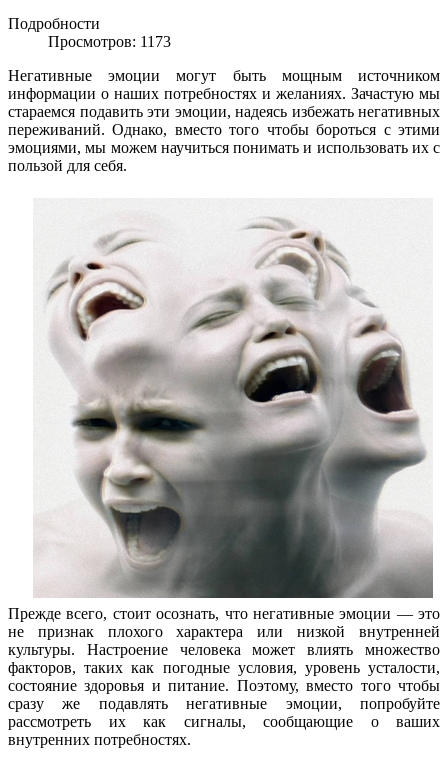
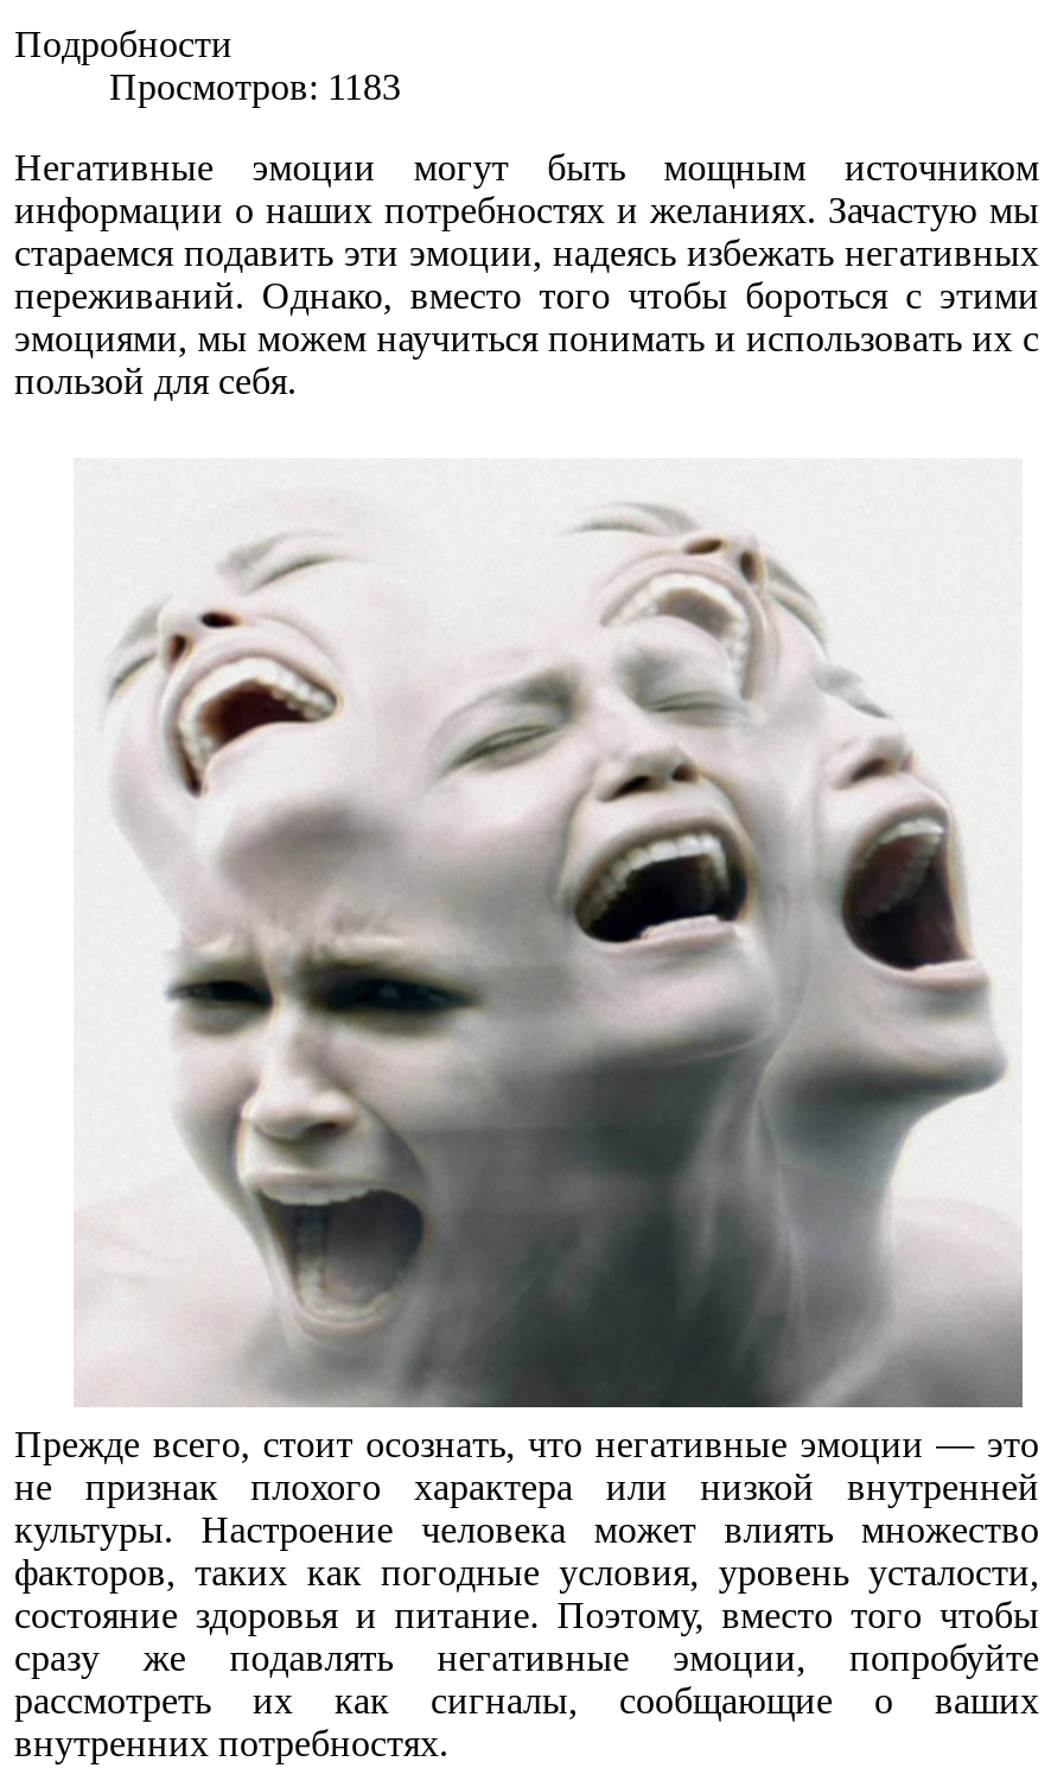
- Просмотров: 1173
+ Просмотров: 1183
